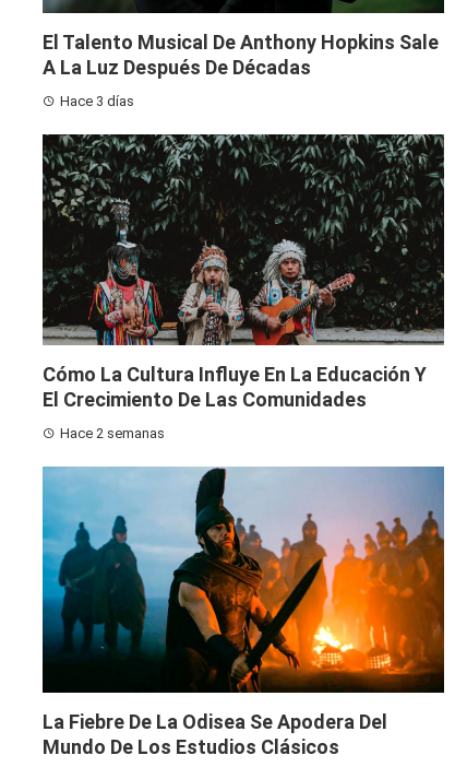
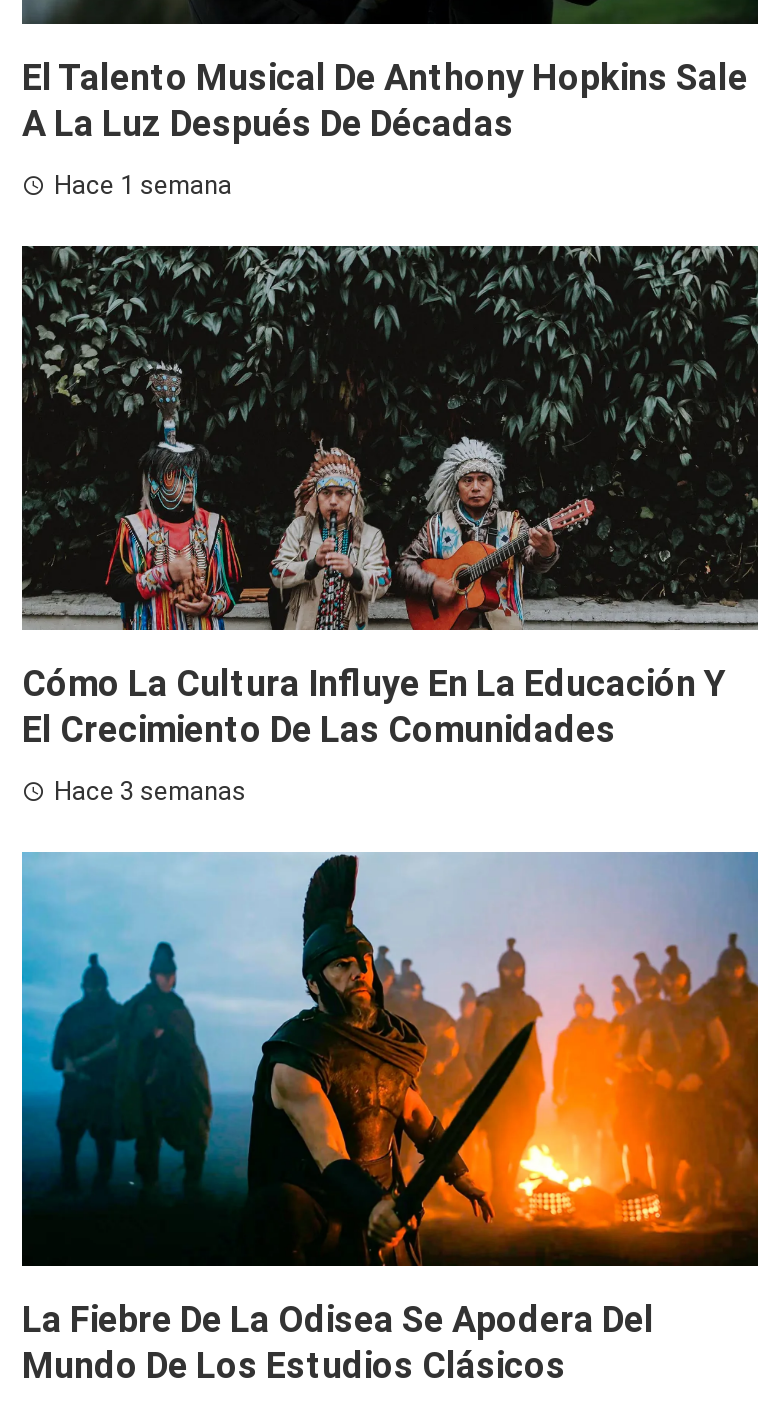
- Hace 3 días
+ Hace 1 semana

- Hace 2 semanas
+ Hace 3 semanas
